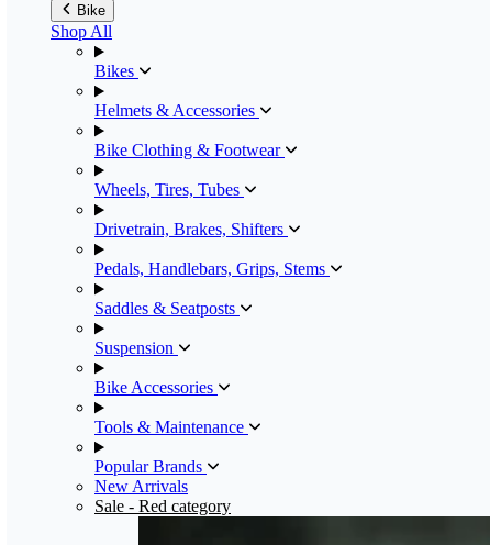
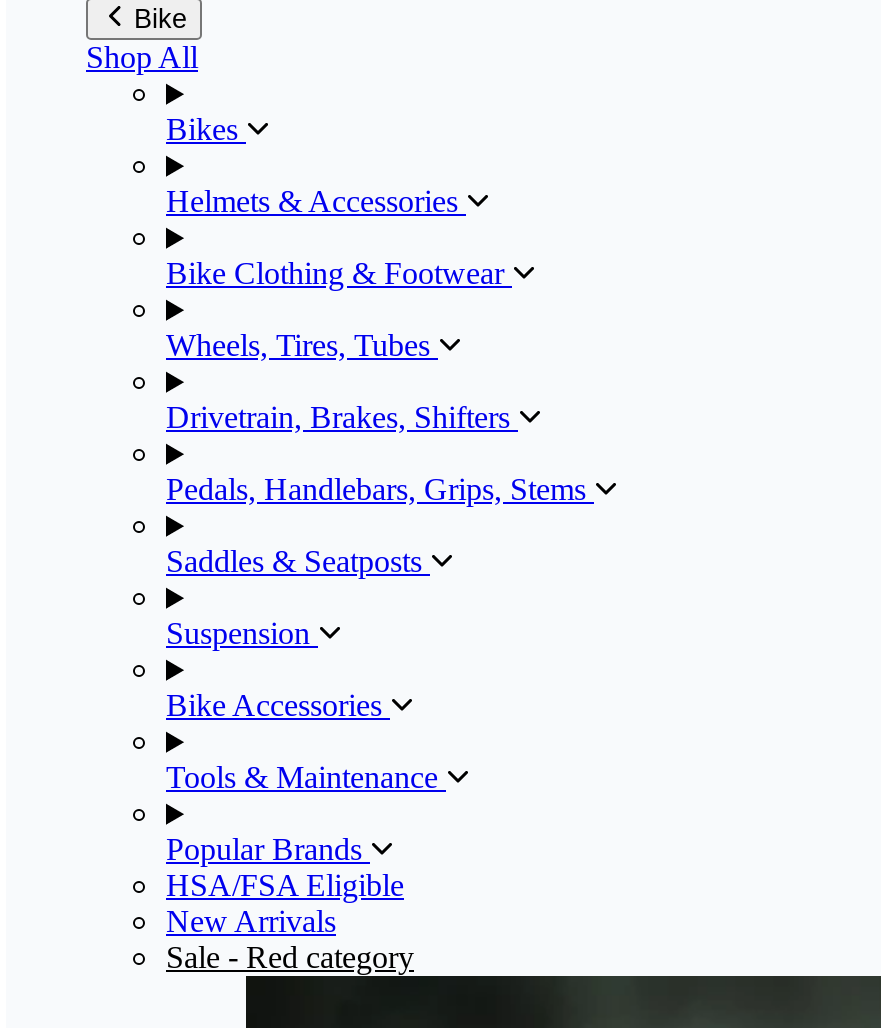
+ HSA/FSA Eligible
